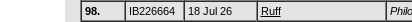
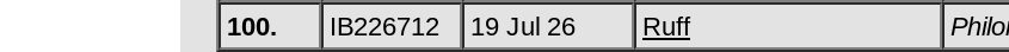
- 98.
- IB226664
- 18 Jul 26
+ 100.
+ IB226712
+ 19 Jul 26
